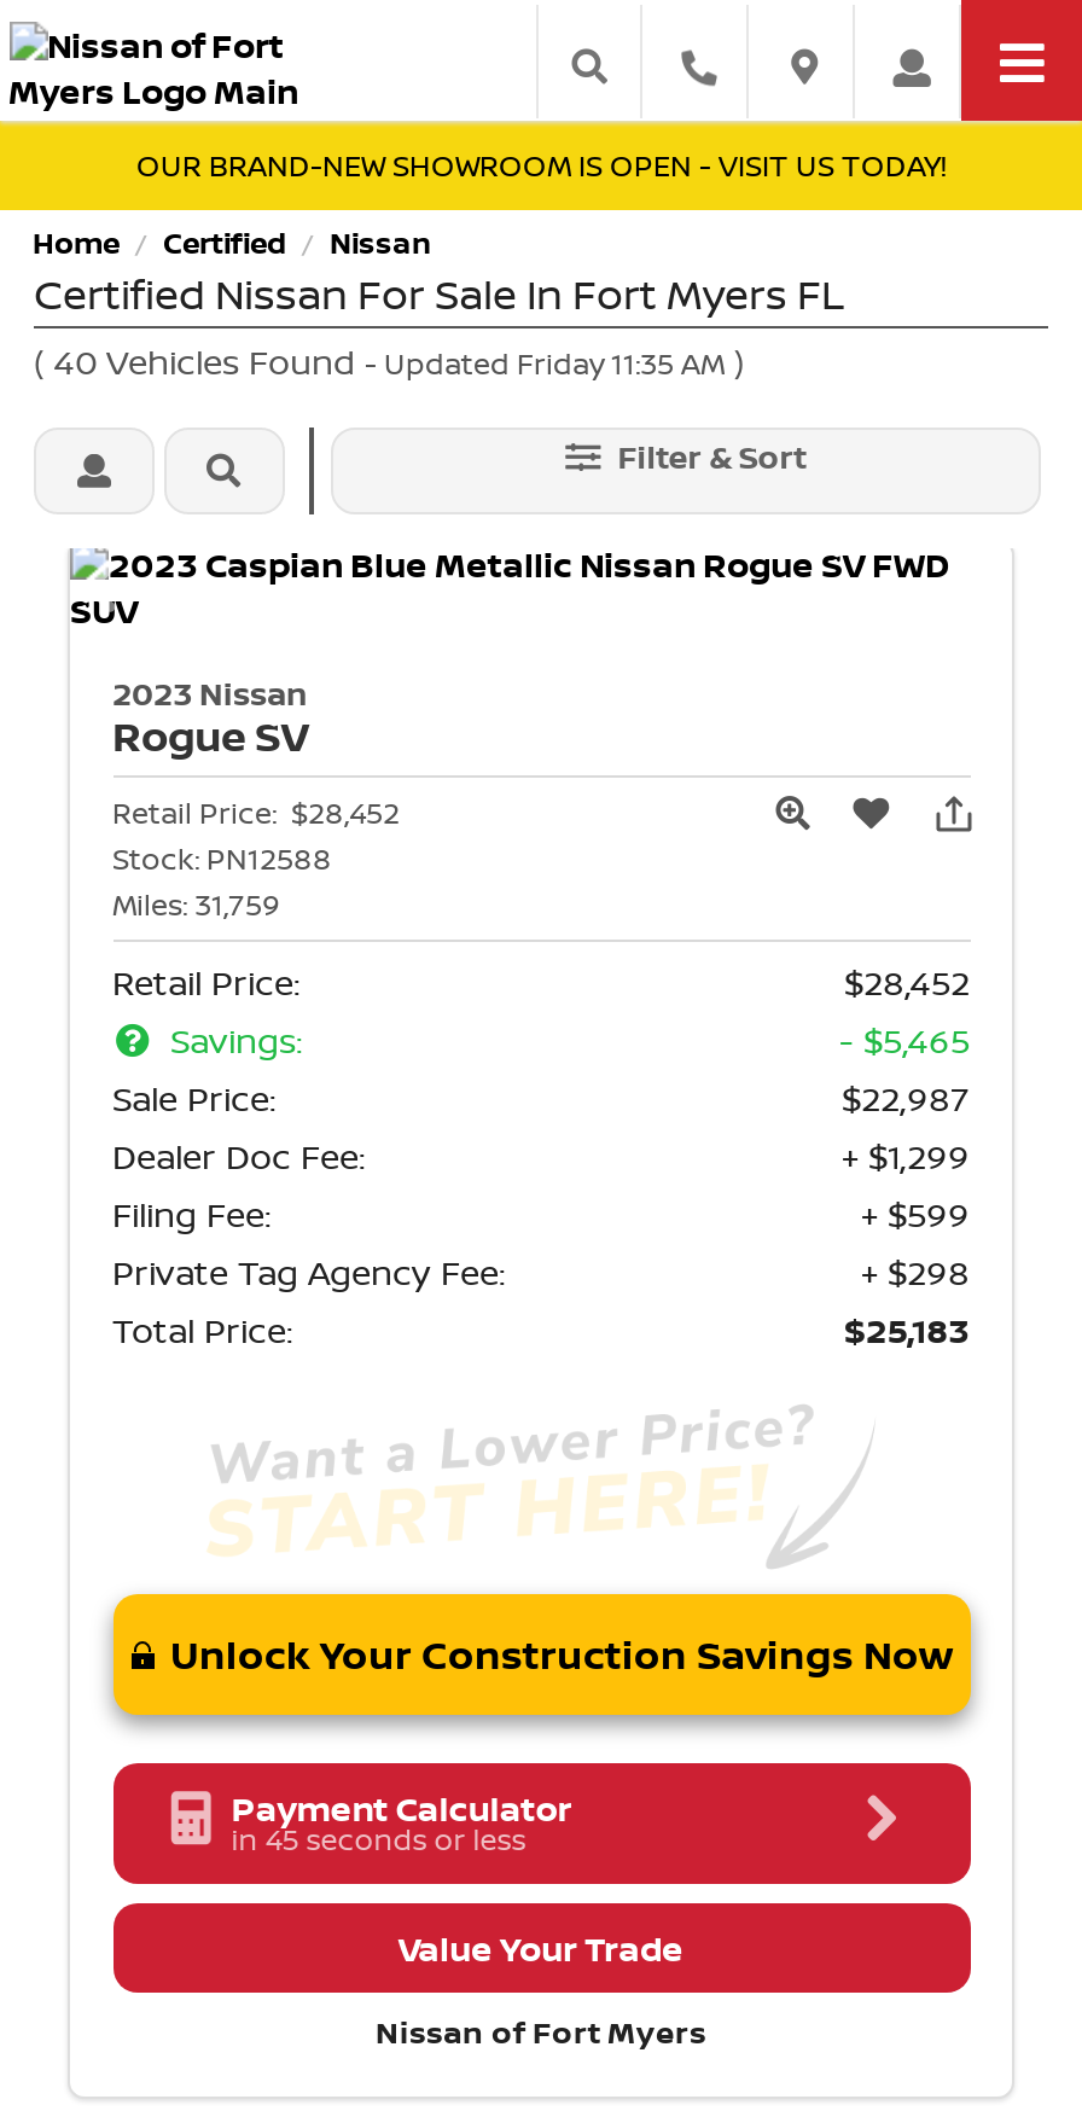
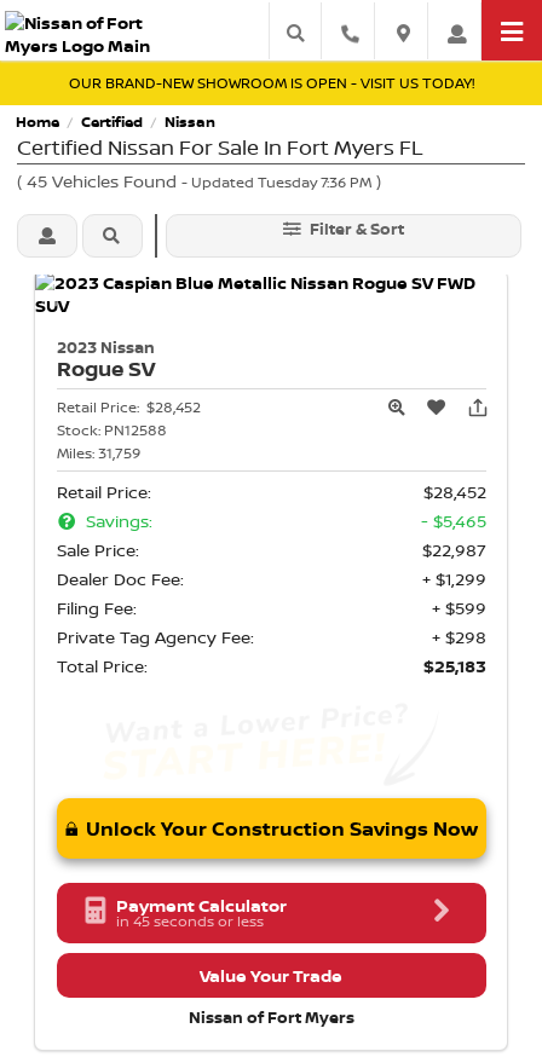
- (40 Vehicles Found - Updated Friday 11:35 AM)
+ (45 Vehicles Found - Updated Tuesday 7:36 PM)
